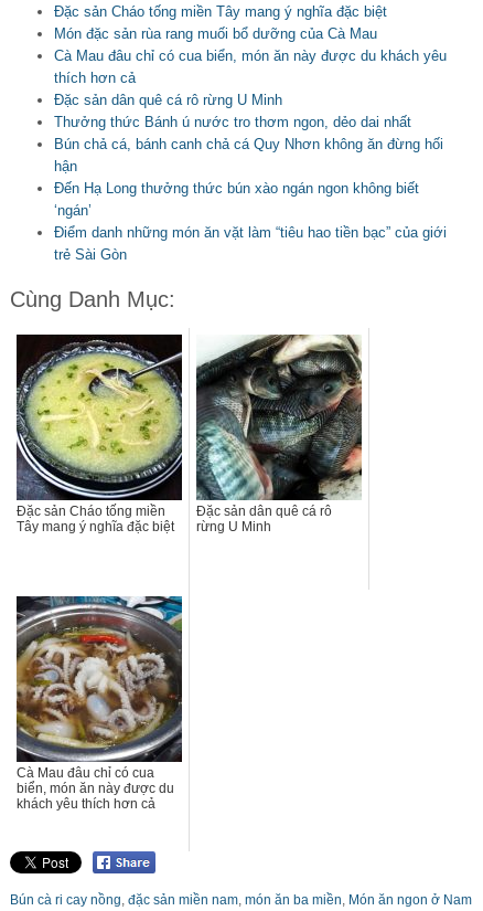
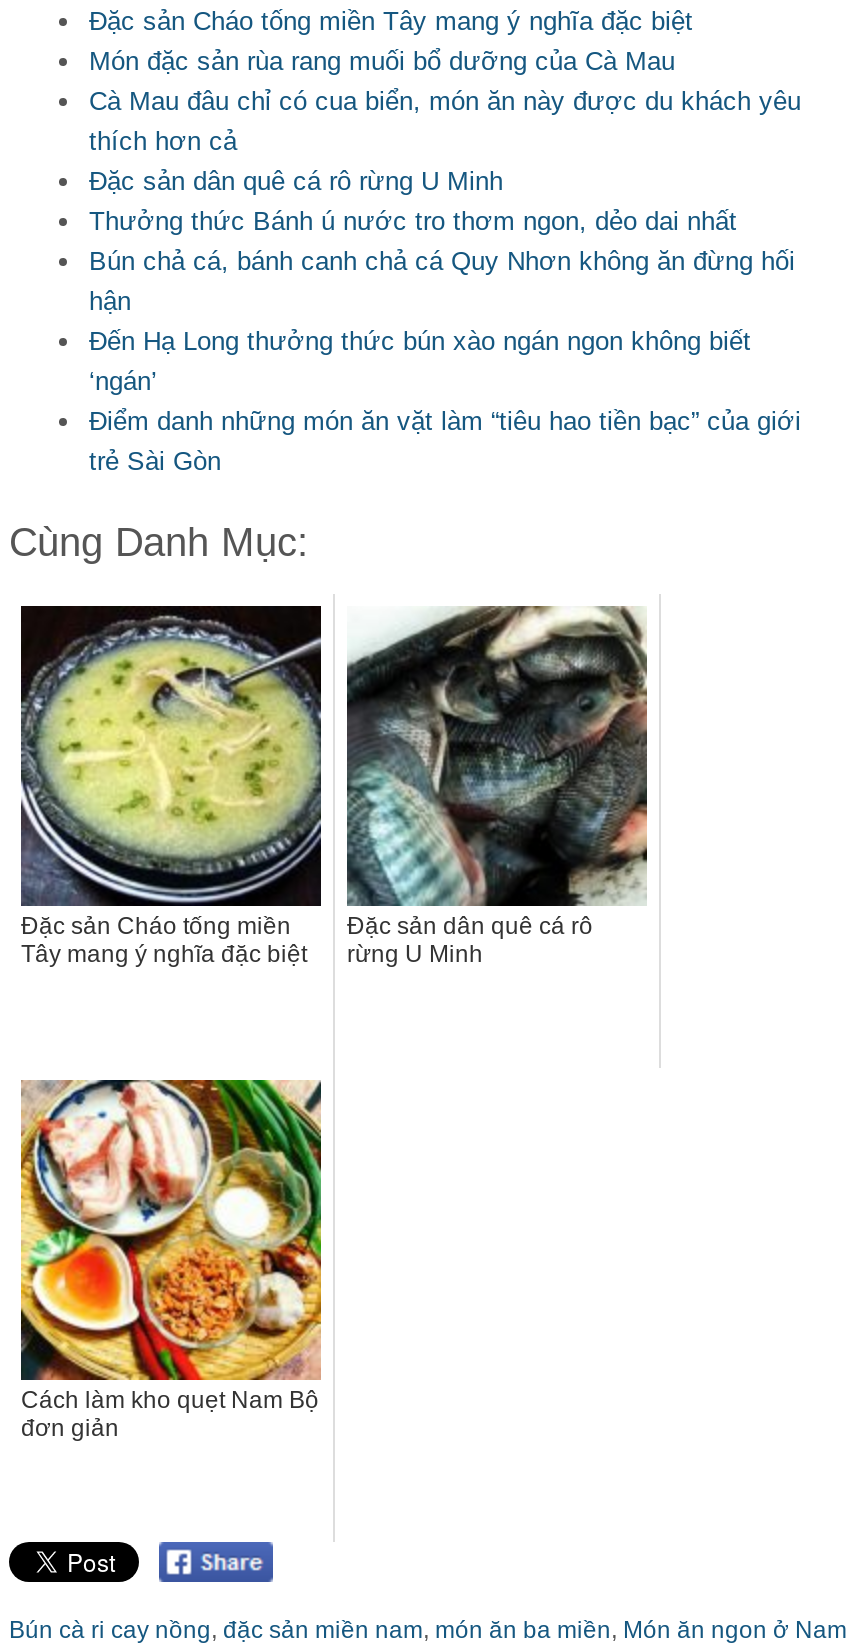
- [image]
- Cà Mau đâu chỉ có cua
- biển, món ăn này được du
- khách yêu thích hơn cả
+ [image]
+ Cách làm kho quẹt Nam Bộ
+ đơn giản
